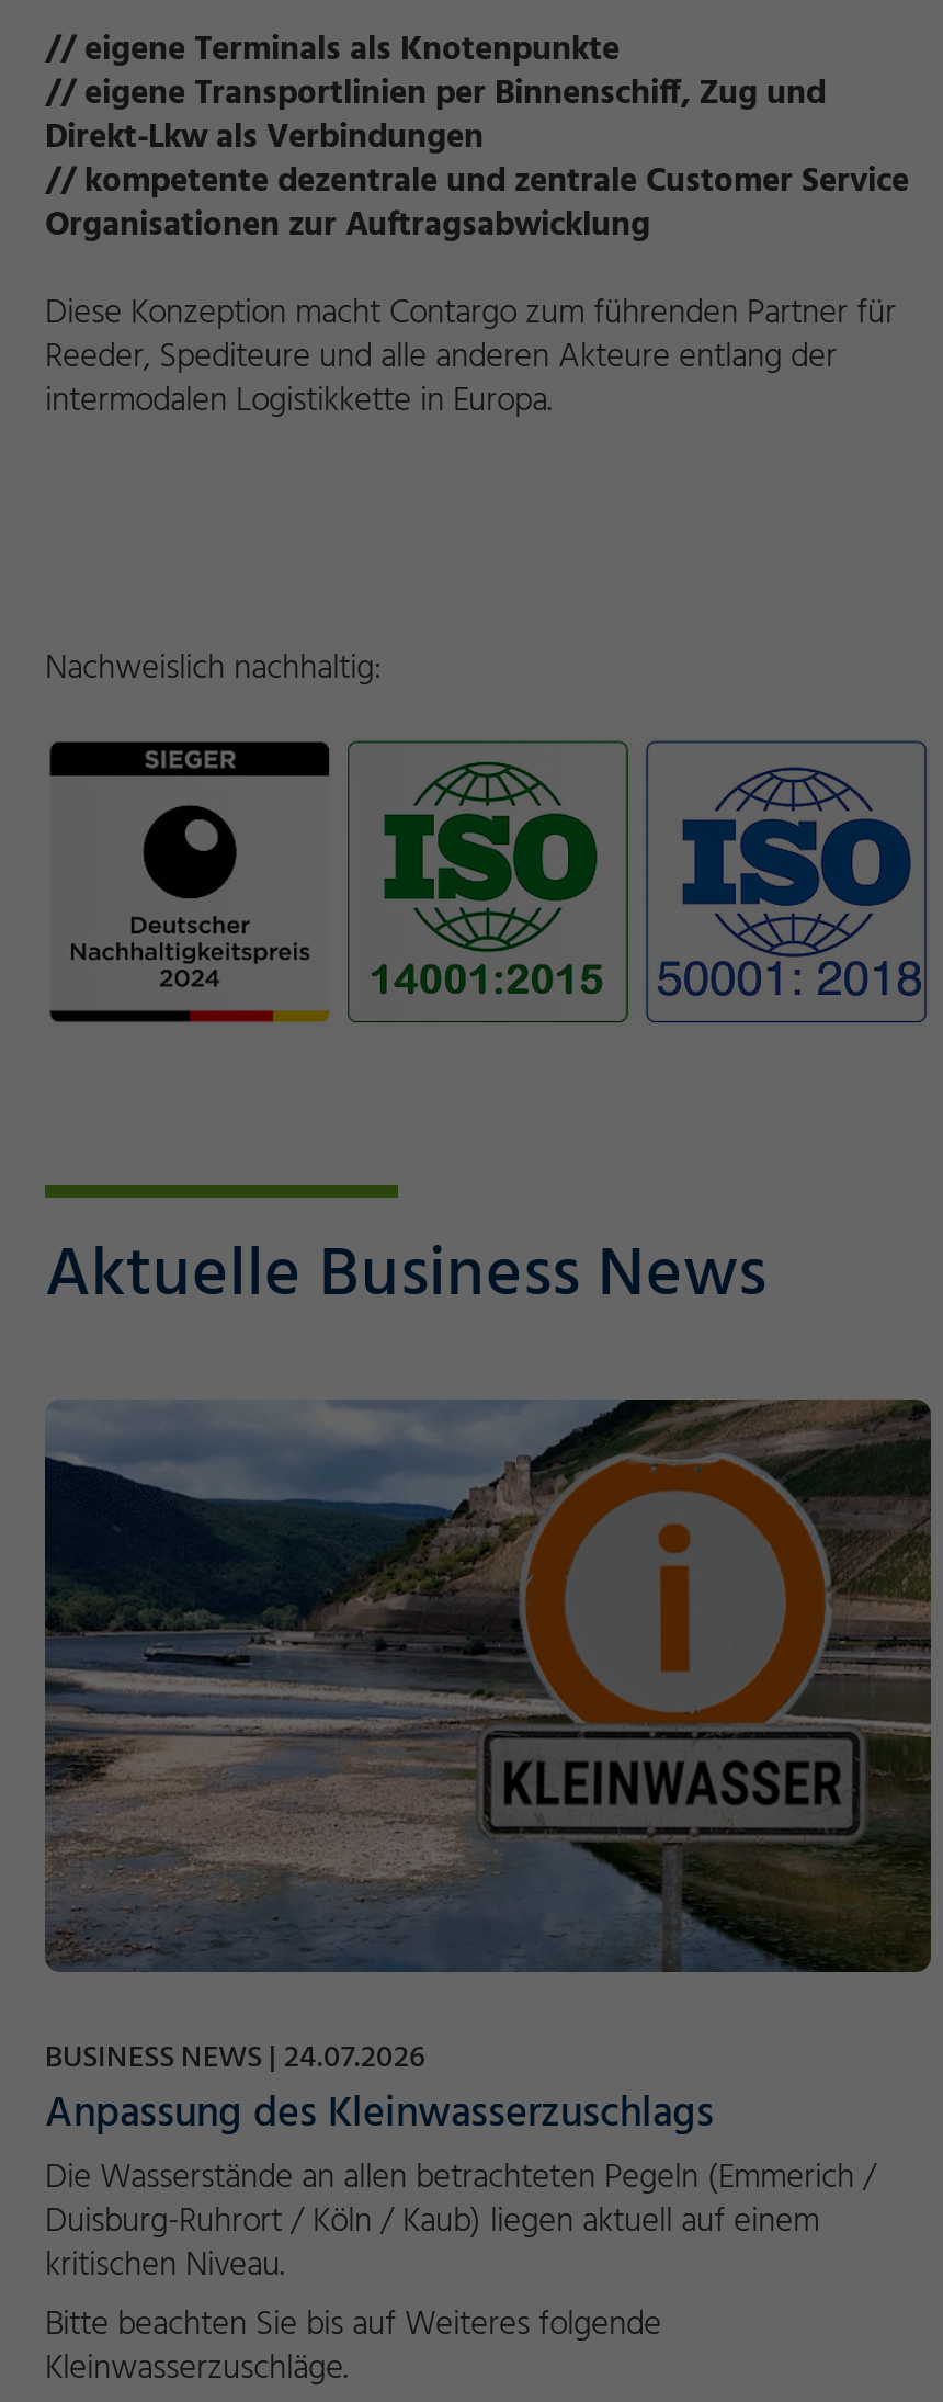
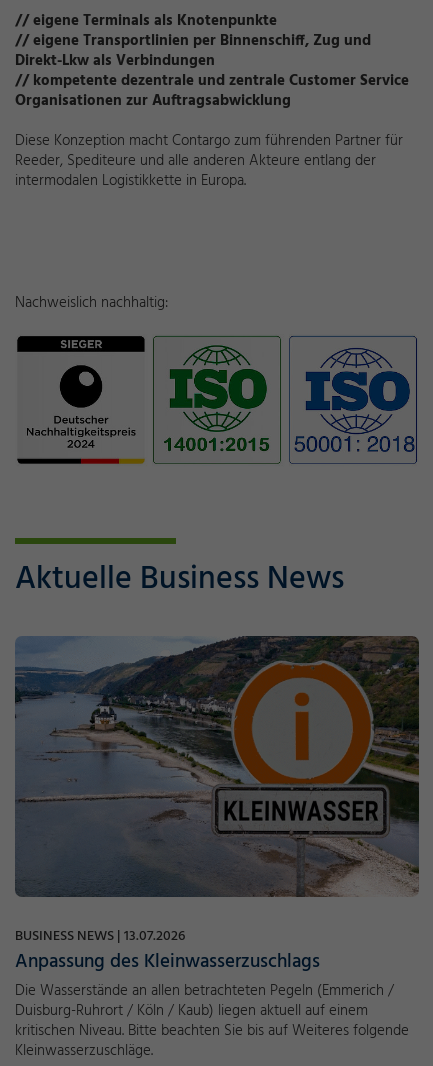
- [image]
- BUSINESS NEWS 24.07.2026
+ [image]
+ BUSINESS NEWS 13.07.2026
